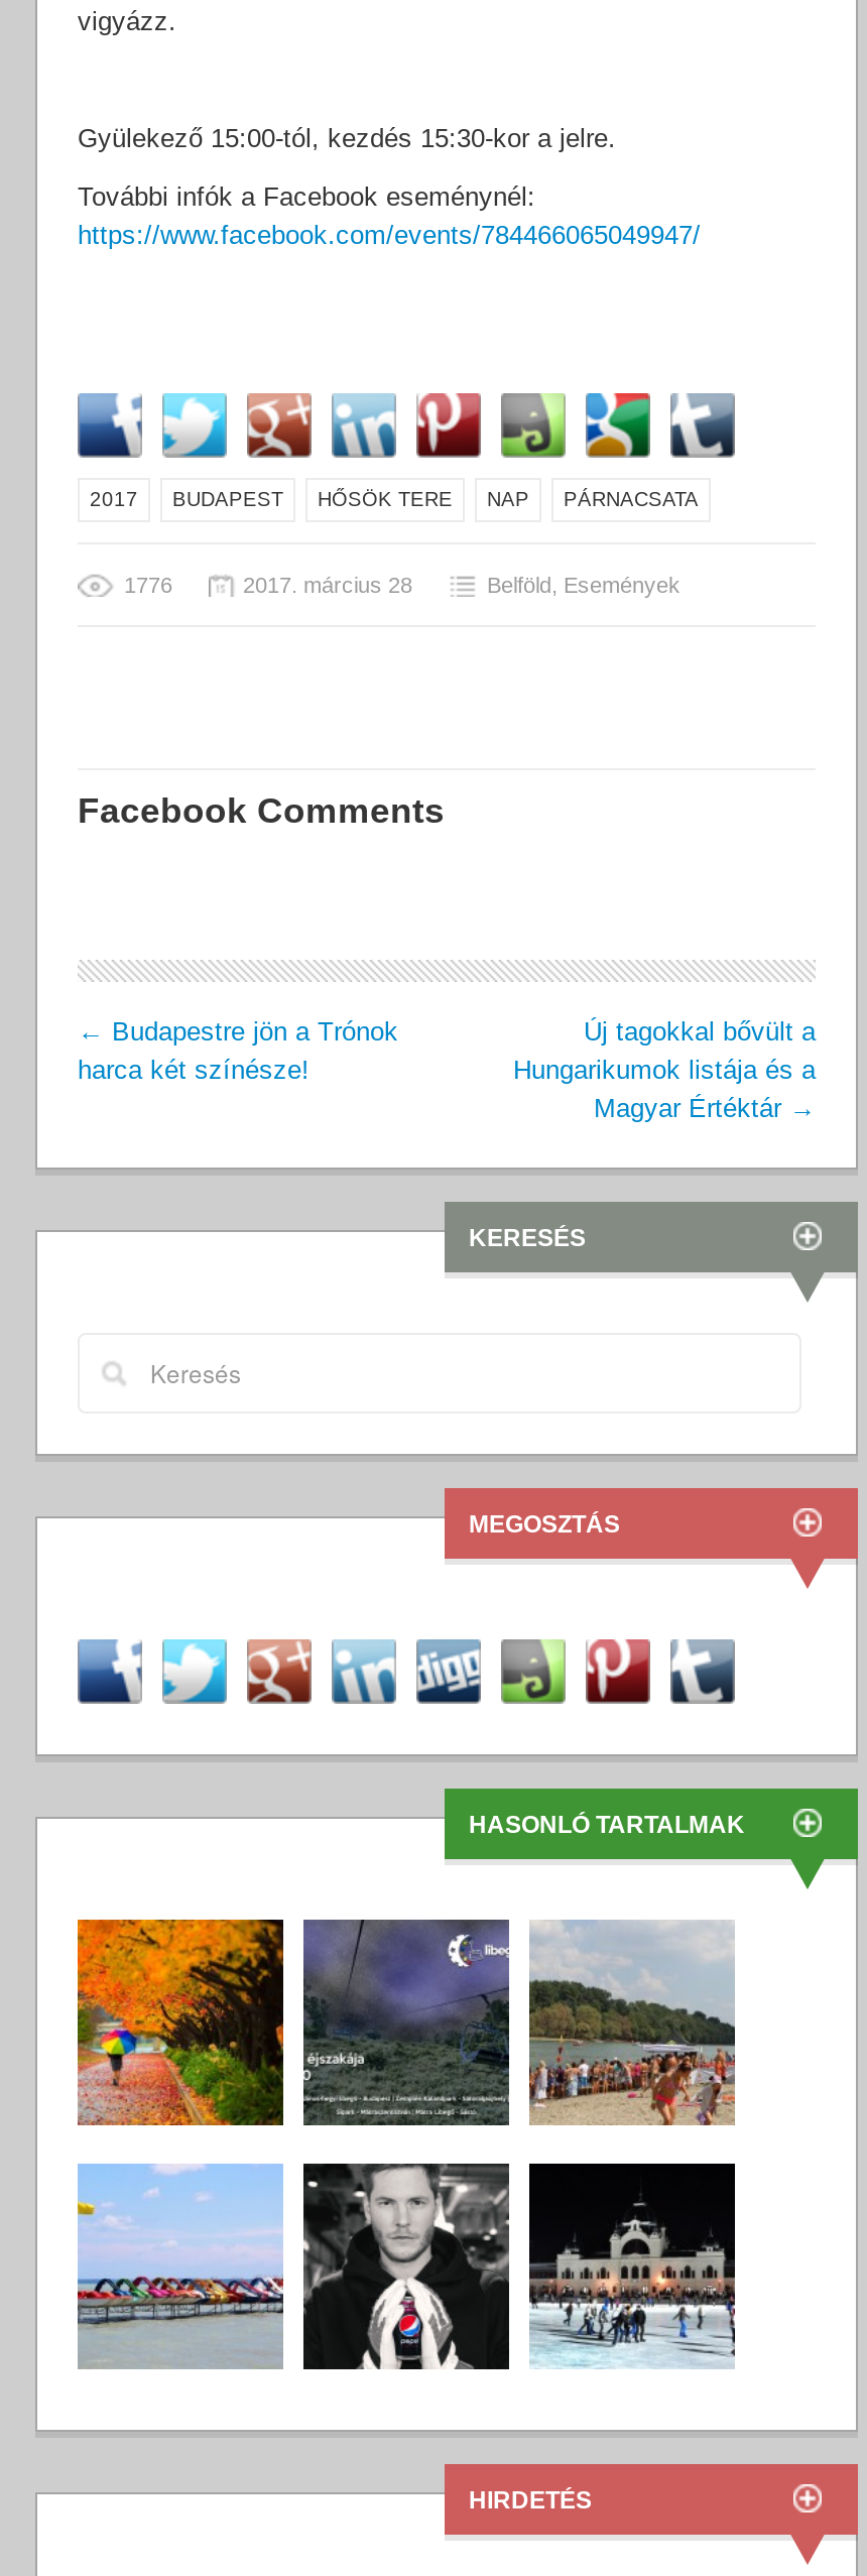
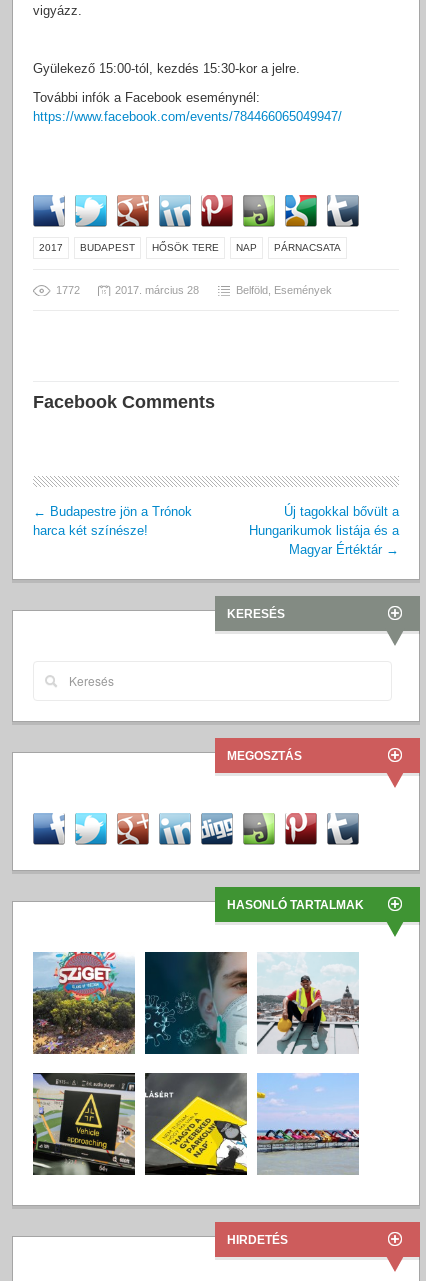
- 1776
+ 1772

- [image]
+ [image]

- [image]
+ [image]

- [image]
+ [image]

- [image]
+ [image]

- [image]
+ [image]

- [image]
+ [image]
